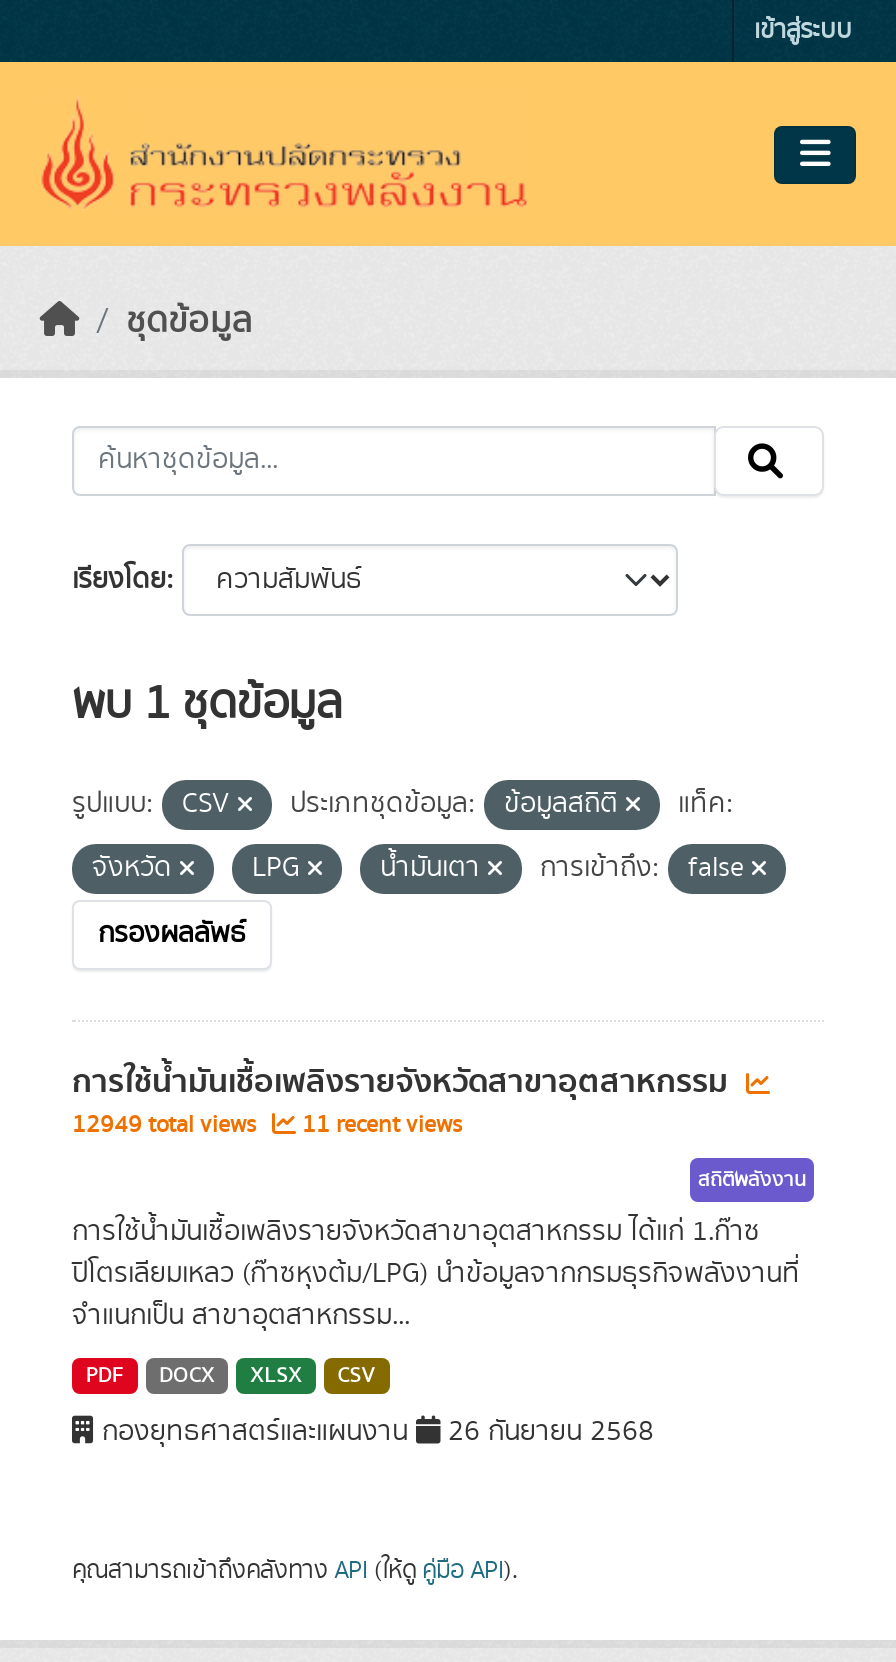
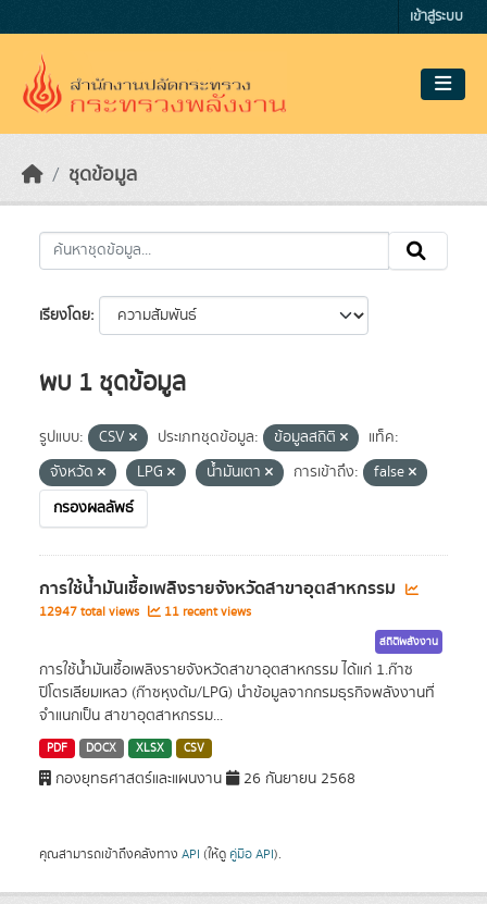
- 12949 total views 11 recent views
+ 12947 total views 11 recent views
